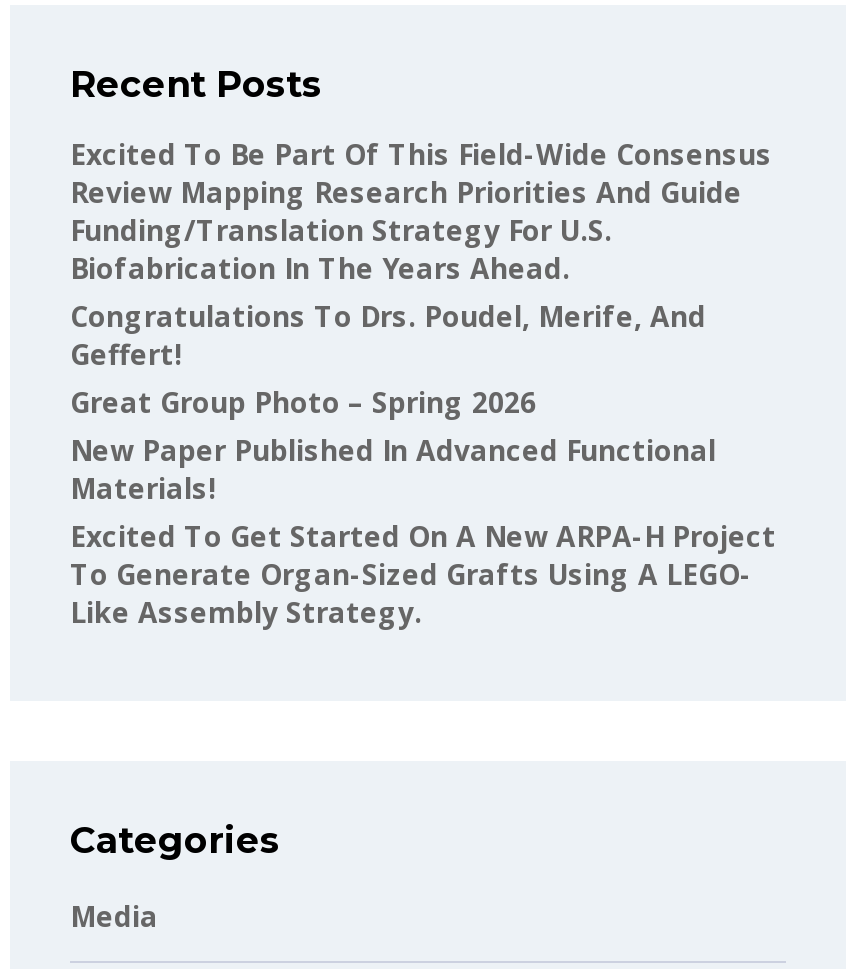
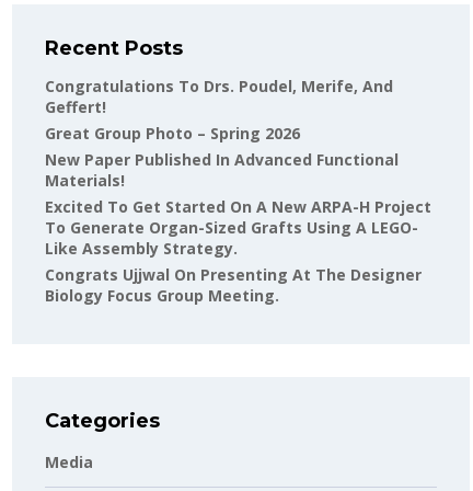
- Excited To Be Part Of This Field-Wide Consensus
- Review Mapping Research Priorities And Guide
- Funding/translation Strategy For U.S.
- Biofabrication In The Years Ahead.

moved up: Congratulations To Drs. Poudel, Merife, And | Geffert! | Great Group Photo – Spring 2026 | New Paper Published In Advanced Functional | Materials! | Excited To Get Started On A New ARPA-H Project | To Generate Organ-Sized Grafts Using A LEGO- | Like Assembly Strategy.

+ Congrats Ujjwal On Presenting At The Designer
+ Biology Focus Group Meeting.
